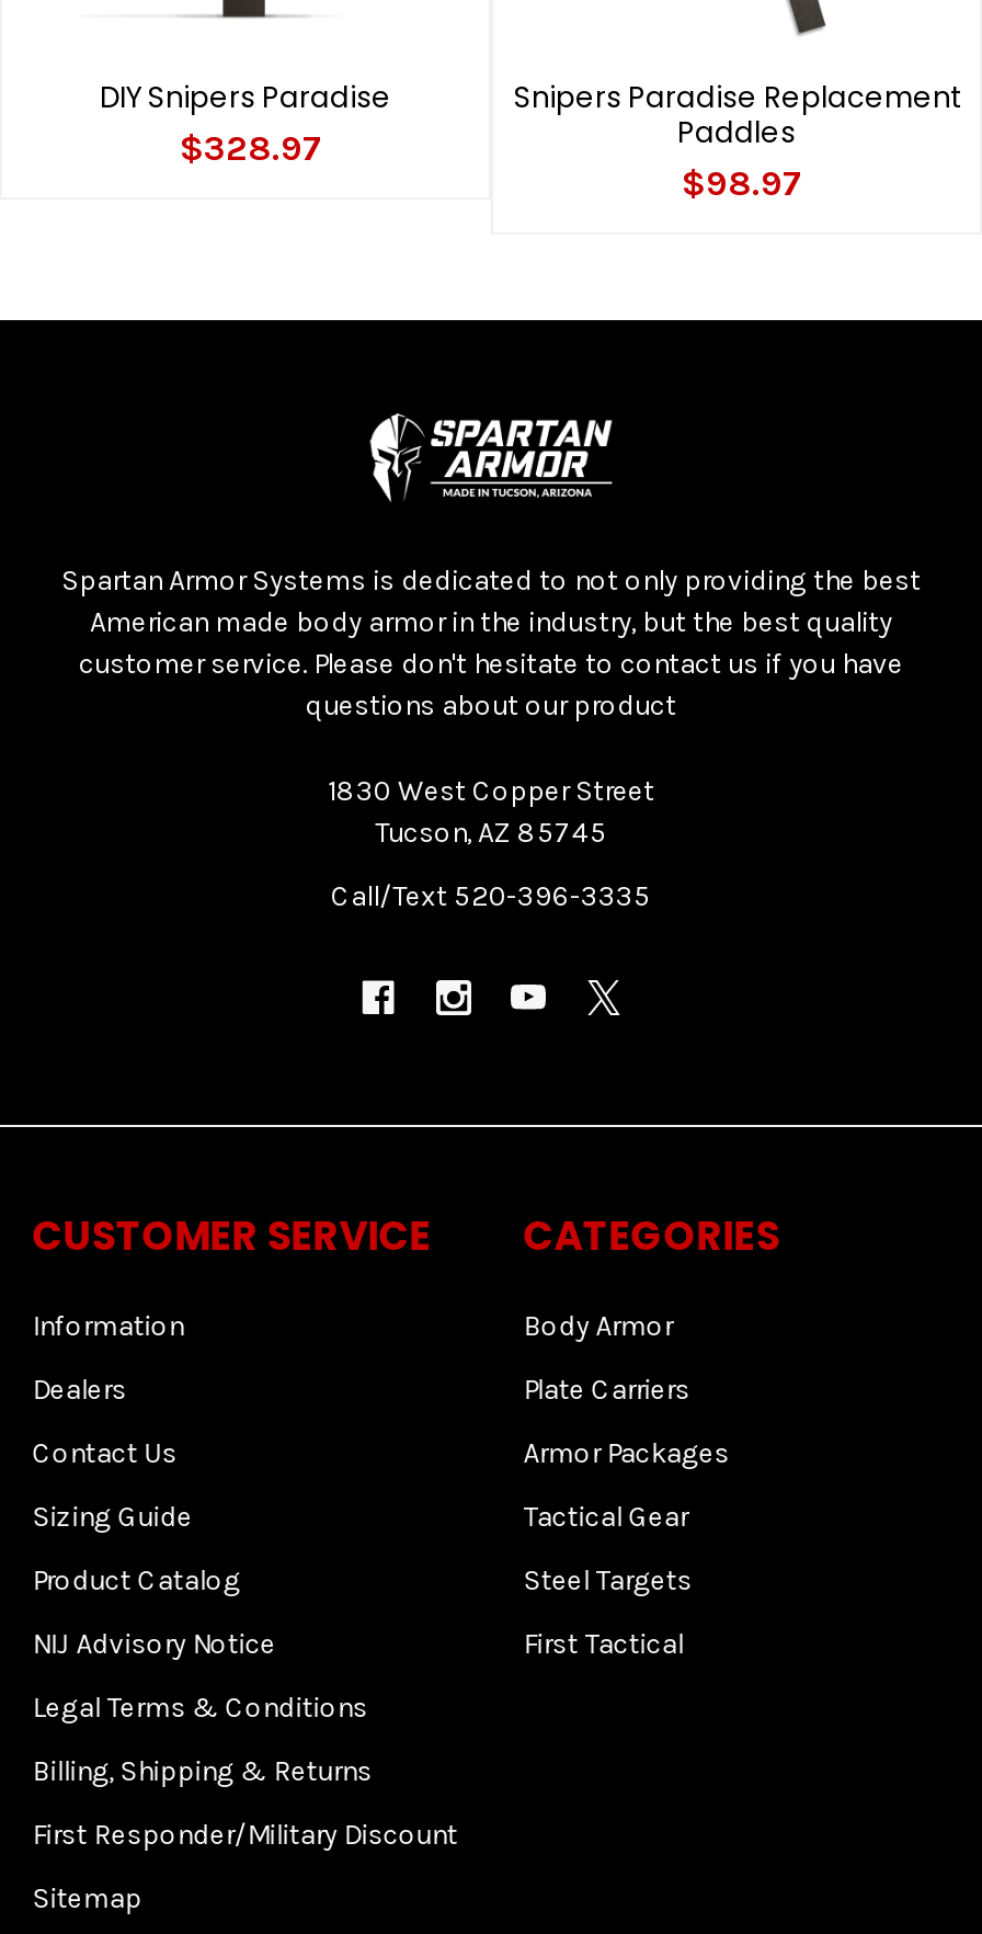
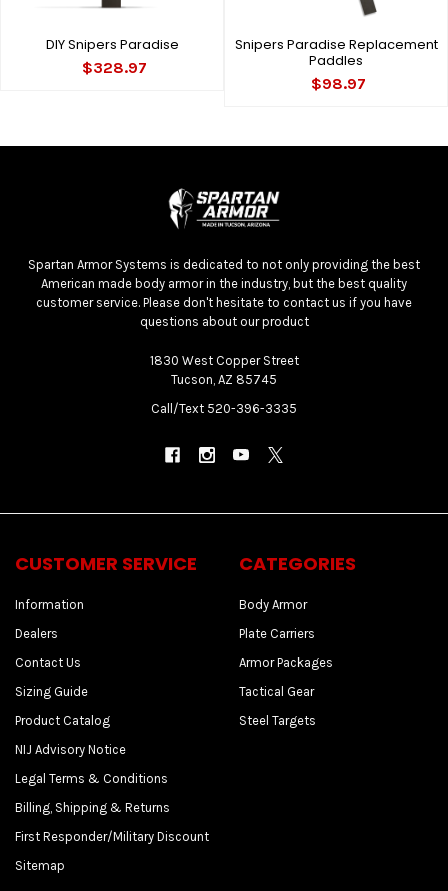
- First Tactical
